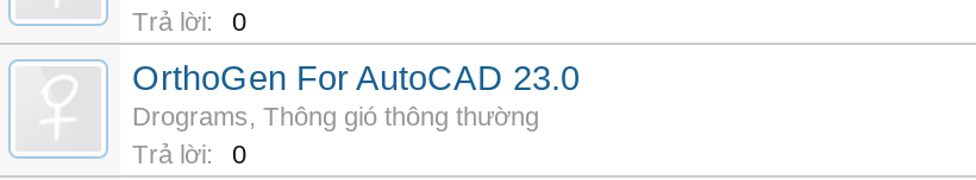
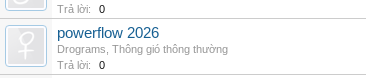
- OrthoGen For AutoCAD 23.0
+ powerflow 2026
